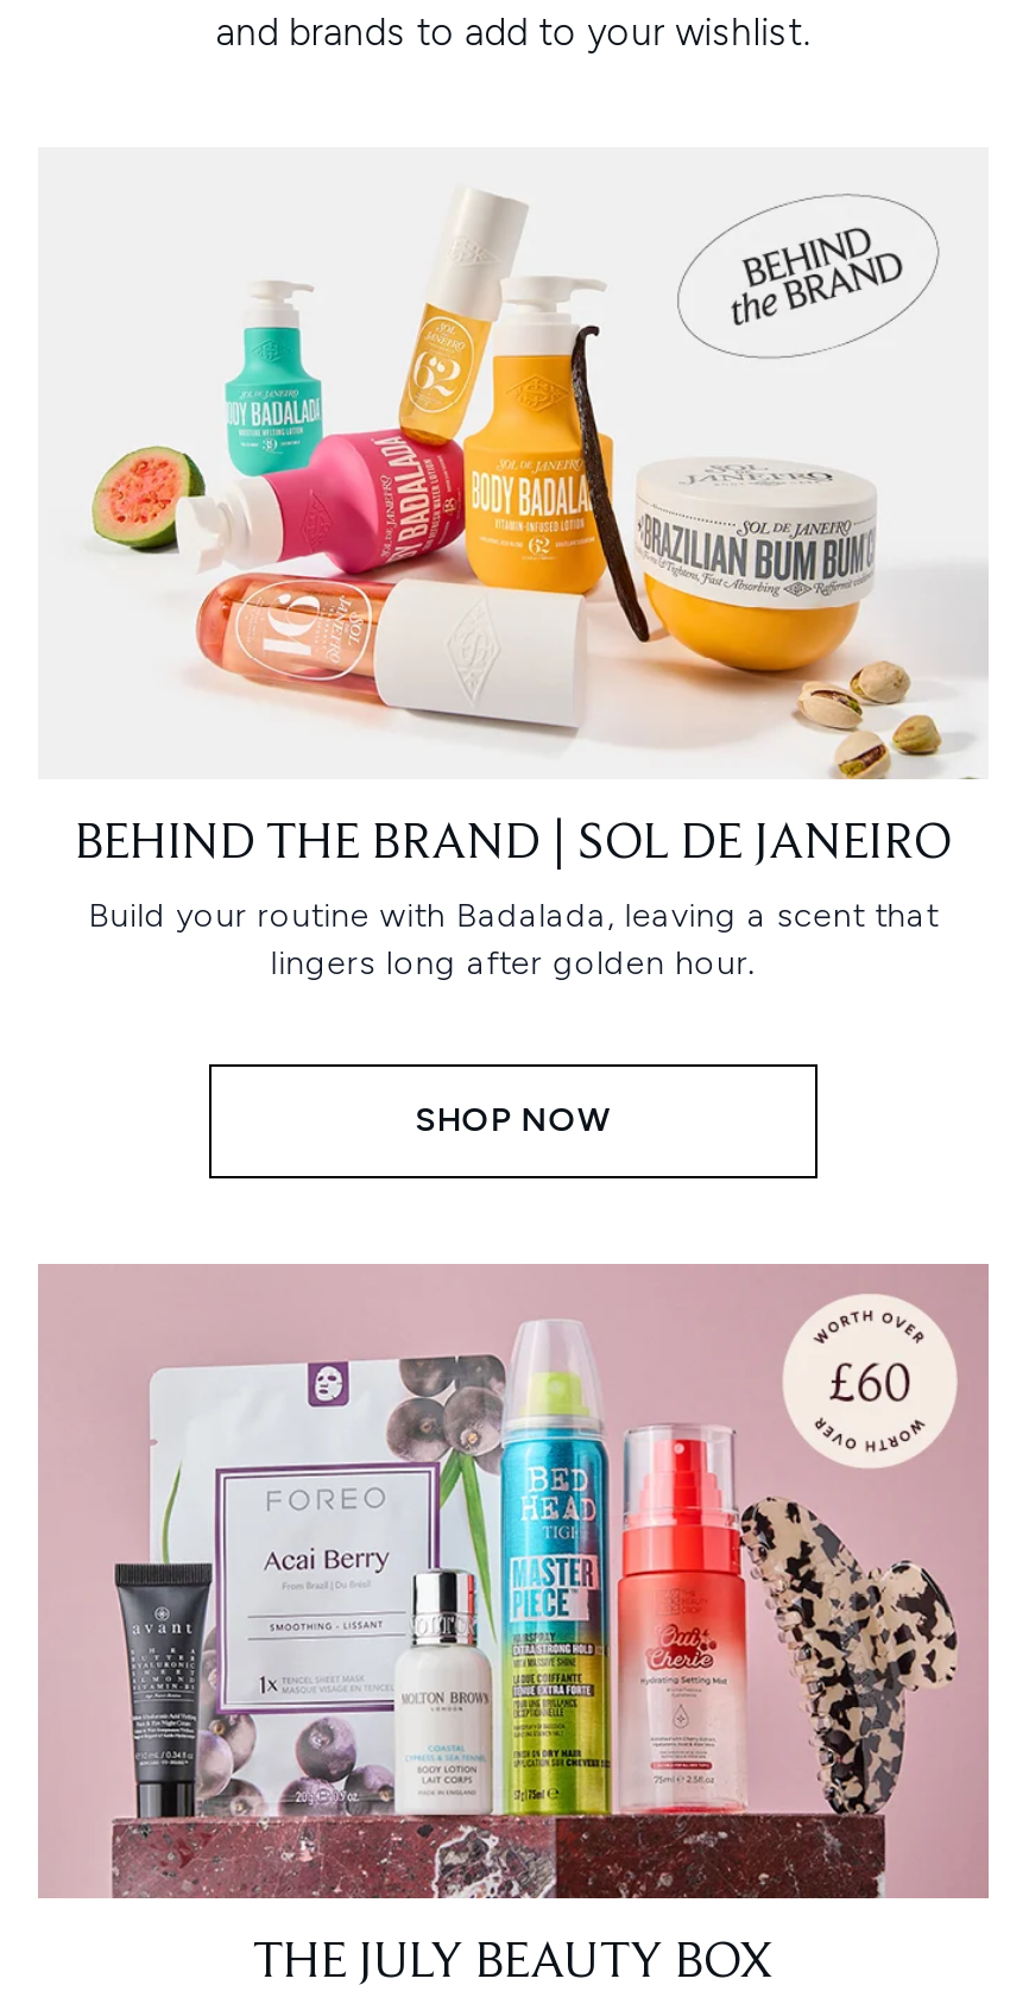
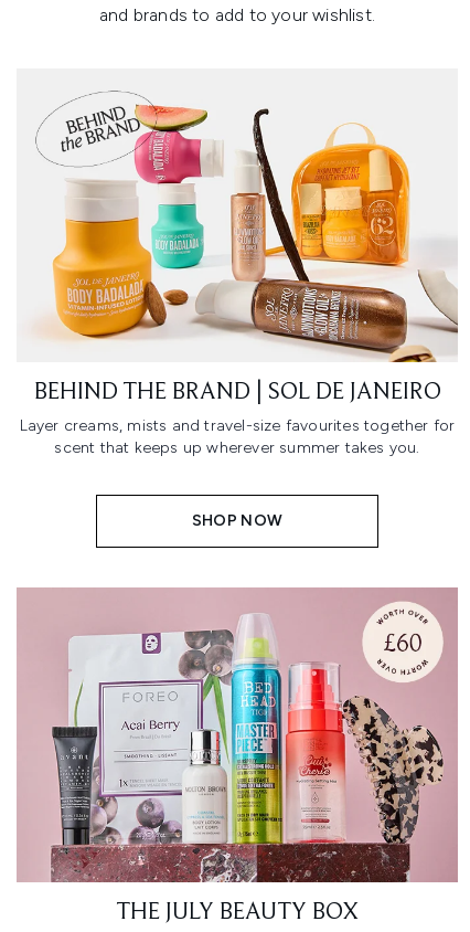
- [image]
+ [image]

- Build your routine with Badalada, leaving a scent that
- lingers long after golden hour.
+ Layer creams, mists and travel-size favourites together for
+ scent that keeps up wherever summer takes you.
